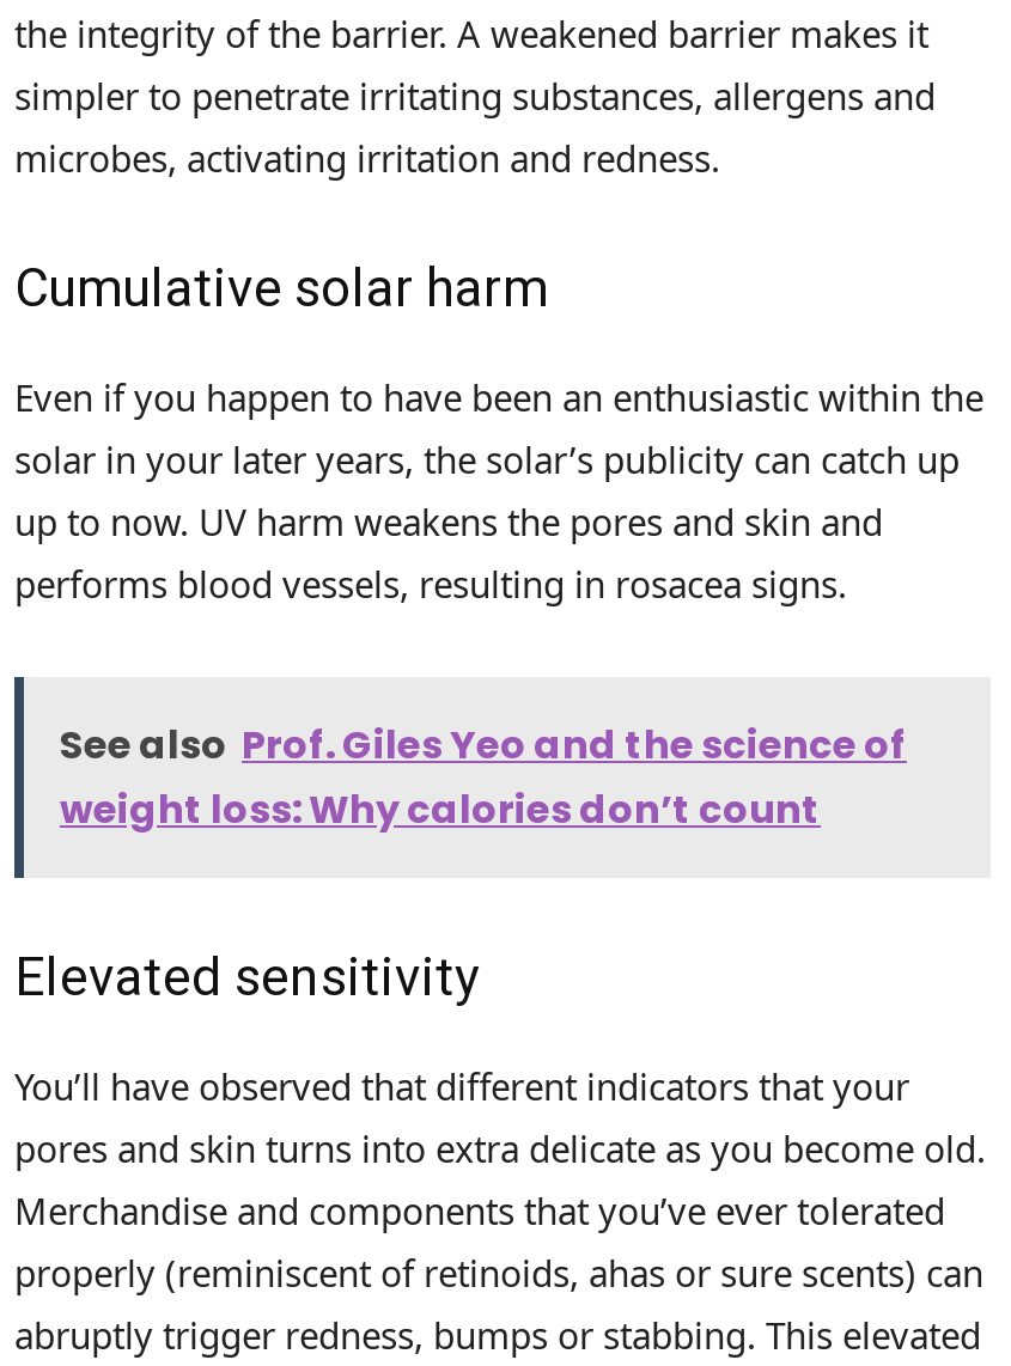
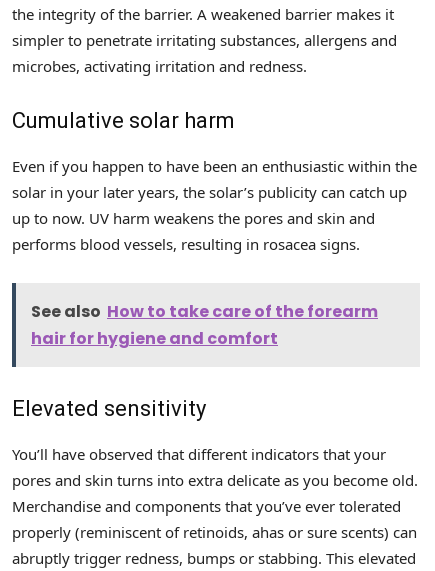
- See also Prof. Giles Yeo and the science of
- weight loss: Why calories don’t count
+ See also How to take care of the forearm
+ hair for hygiene and comfort
